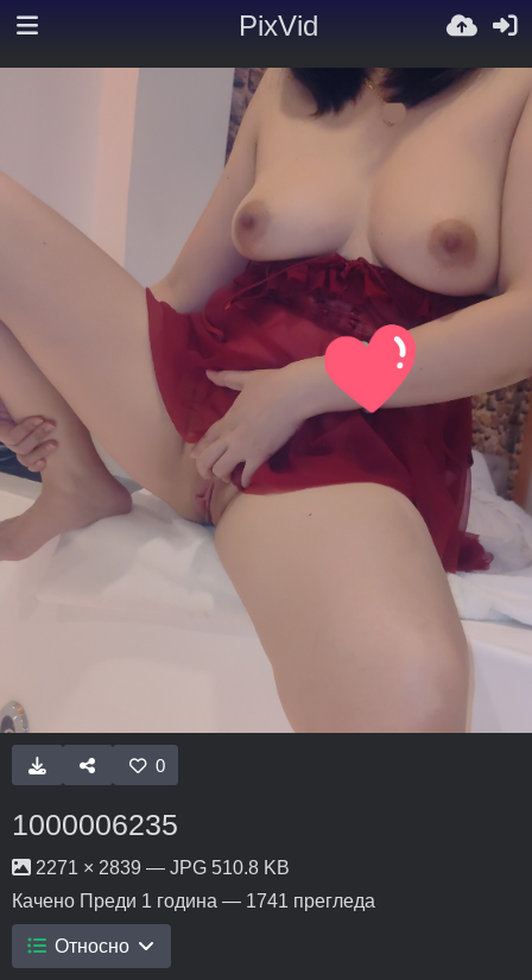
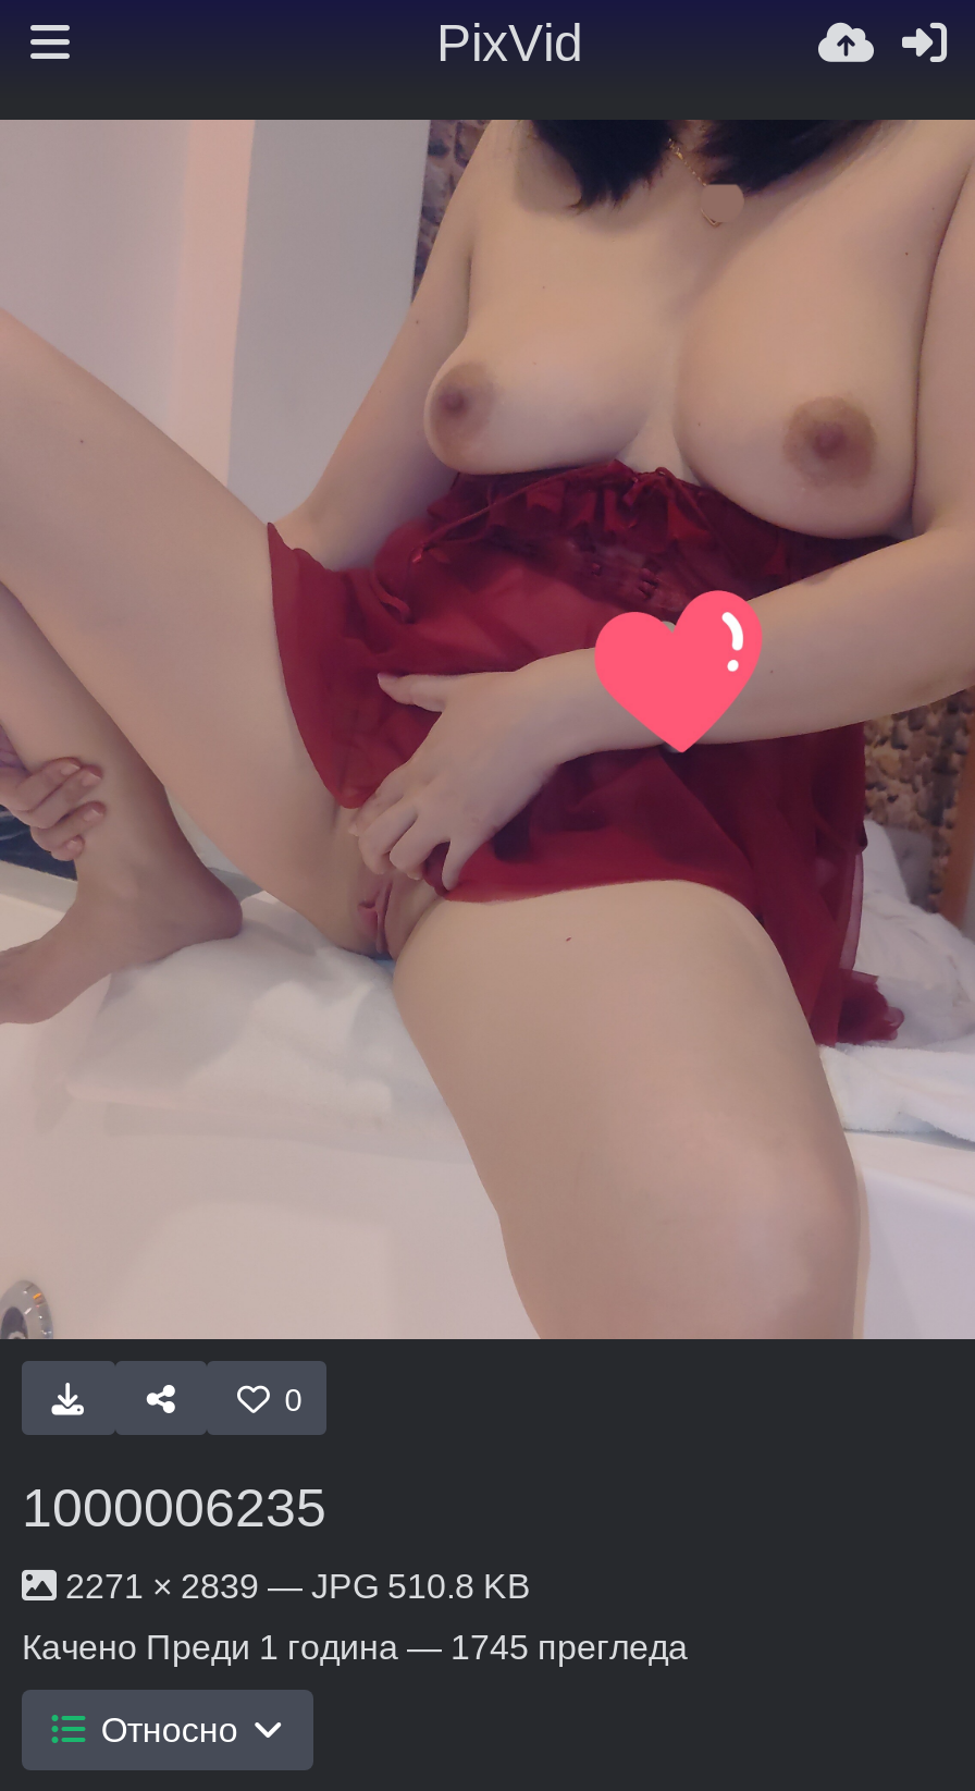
- Качено Преди 1 година — 1741 прегледа
+ Качено Преди 1 година — 1745 прегледа
